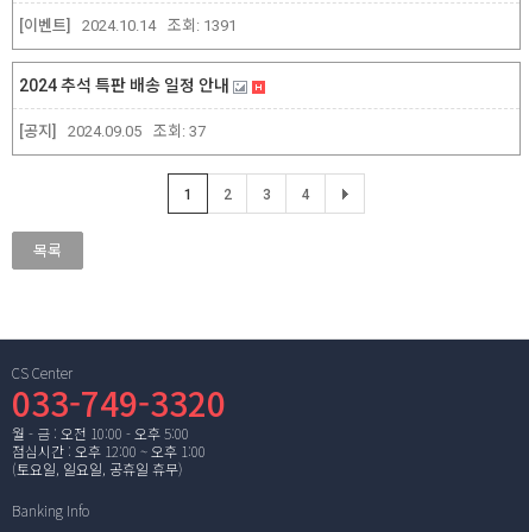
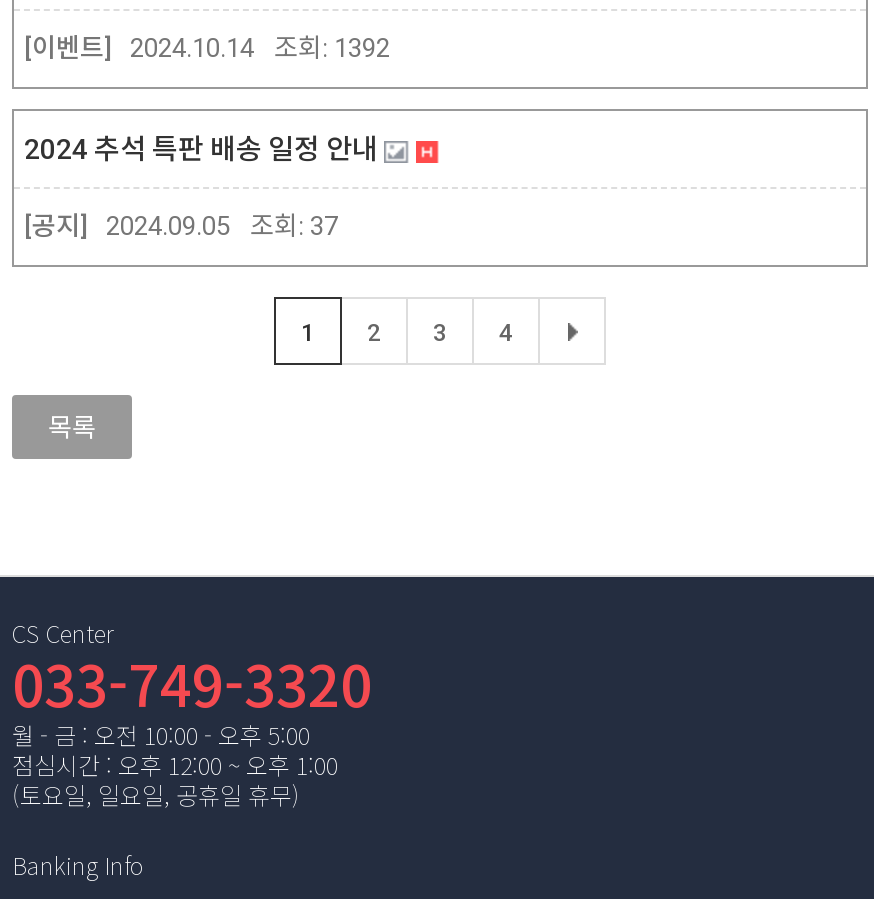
- [이벤트] 2024.10.14 조회: 1391
+ [이벤트] 2024.10.14 조회: 1392
